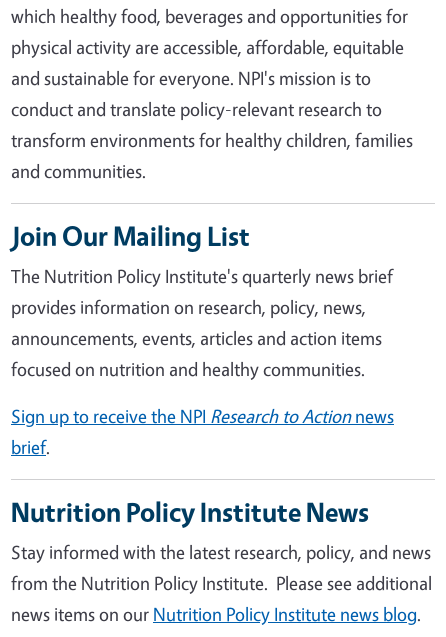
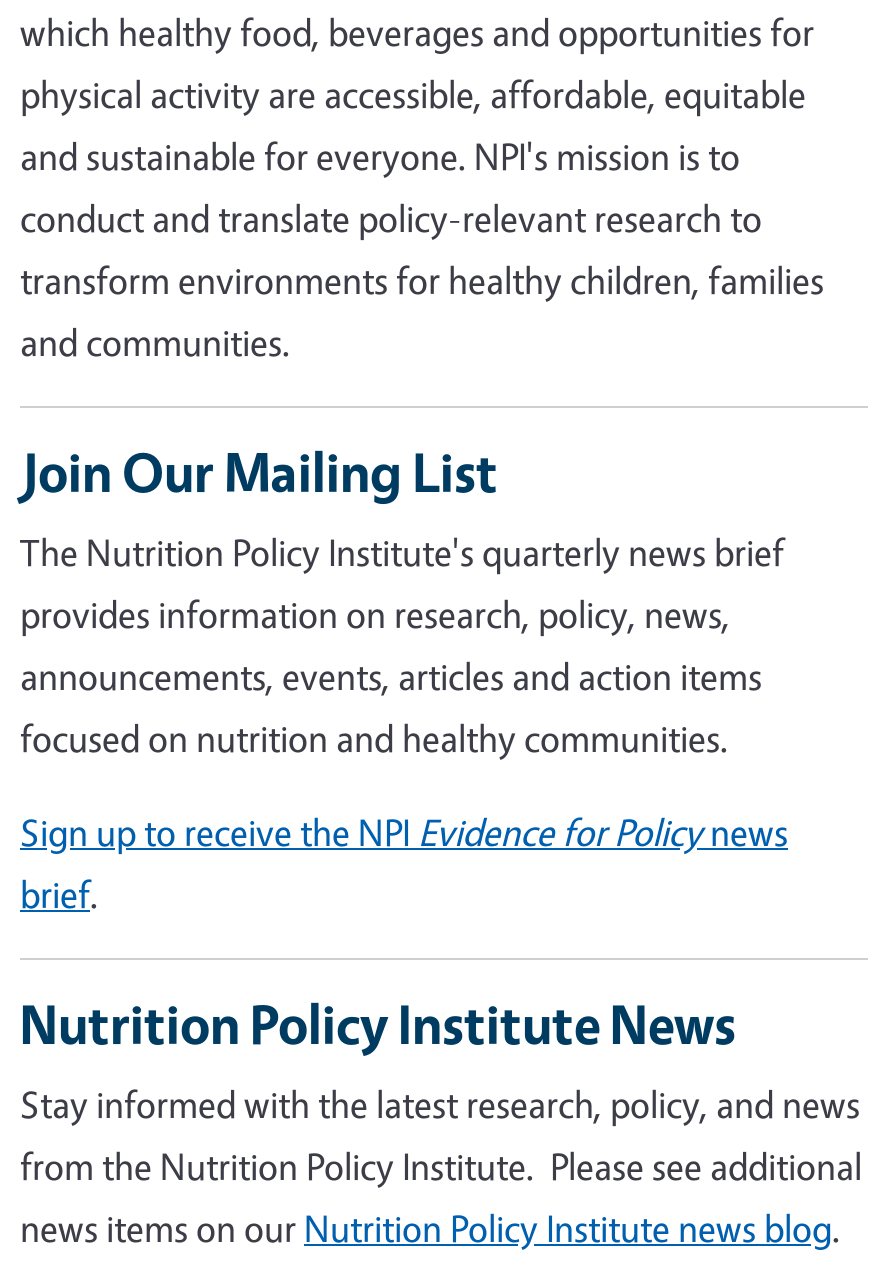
- Sign up to receive the NPI Research to Actionnews
+ Sign up to receive the NPI Evidence for Policynews
